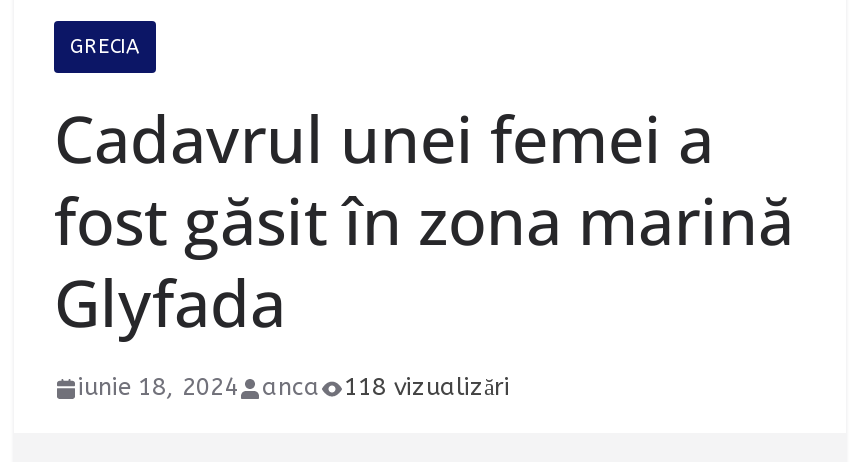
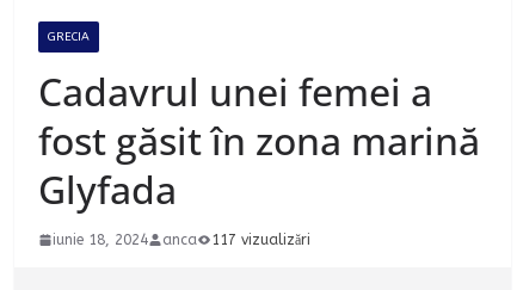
- iunie 18, 2024 anca 118 vizualizări
+ iunie 18, 2024 anca 117 vizualizări
